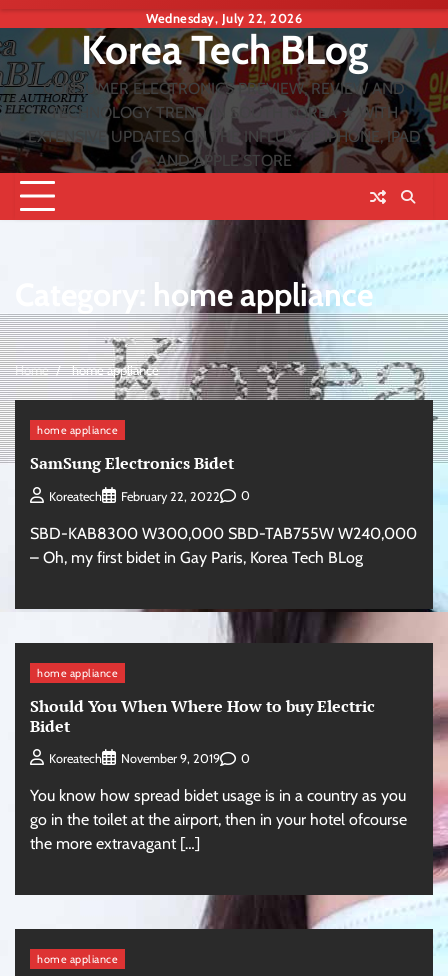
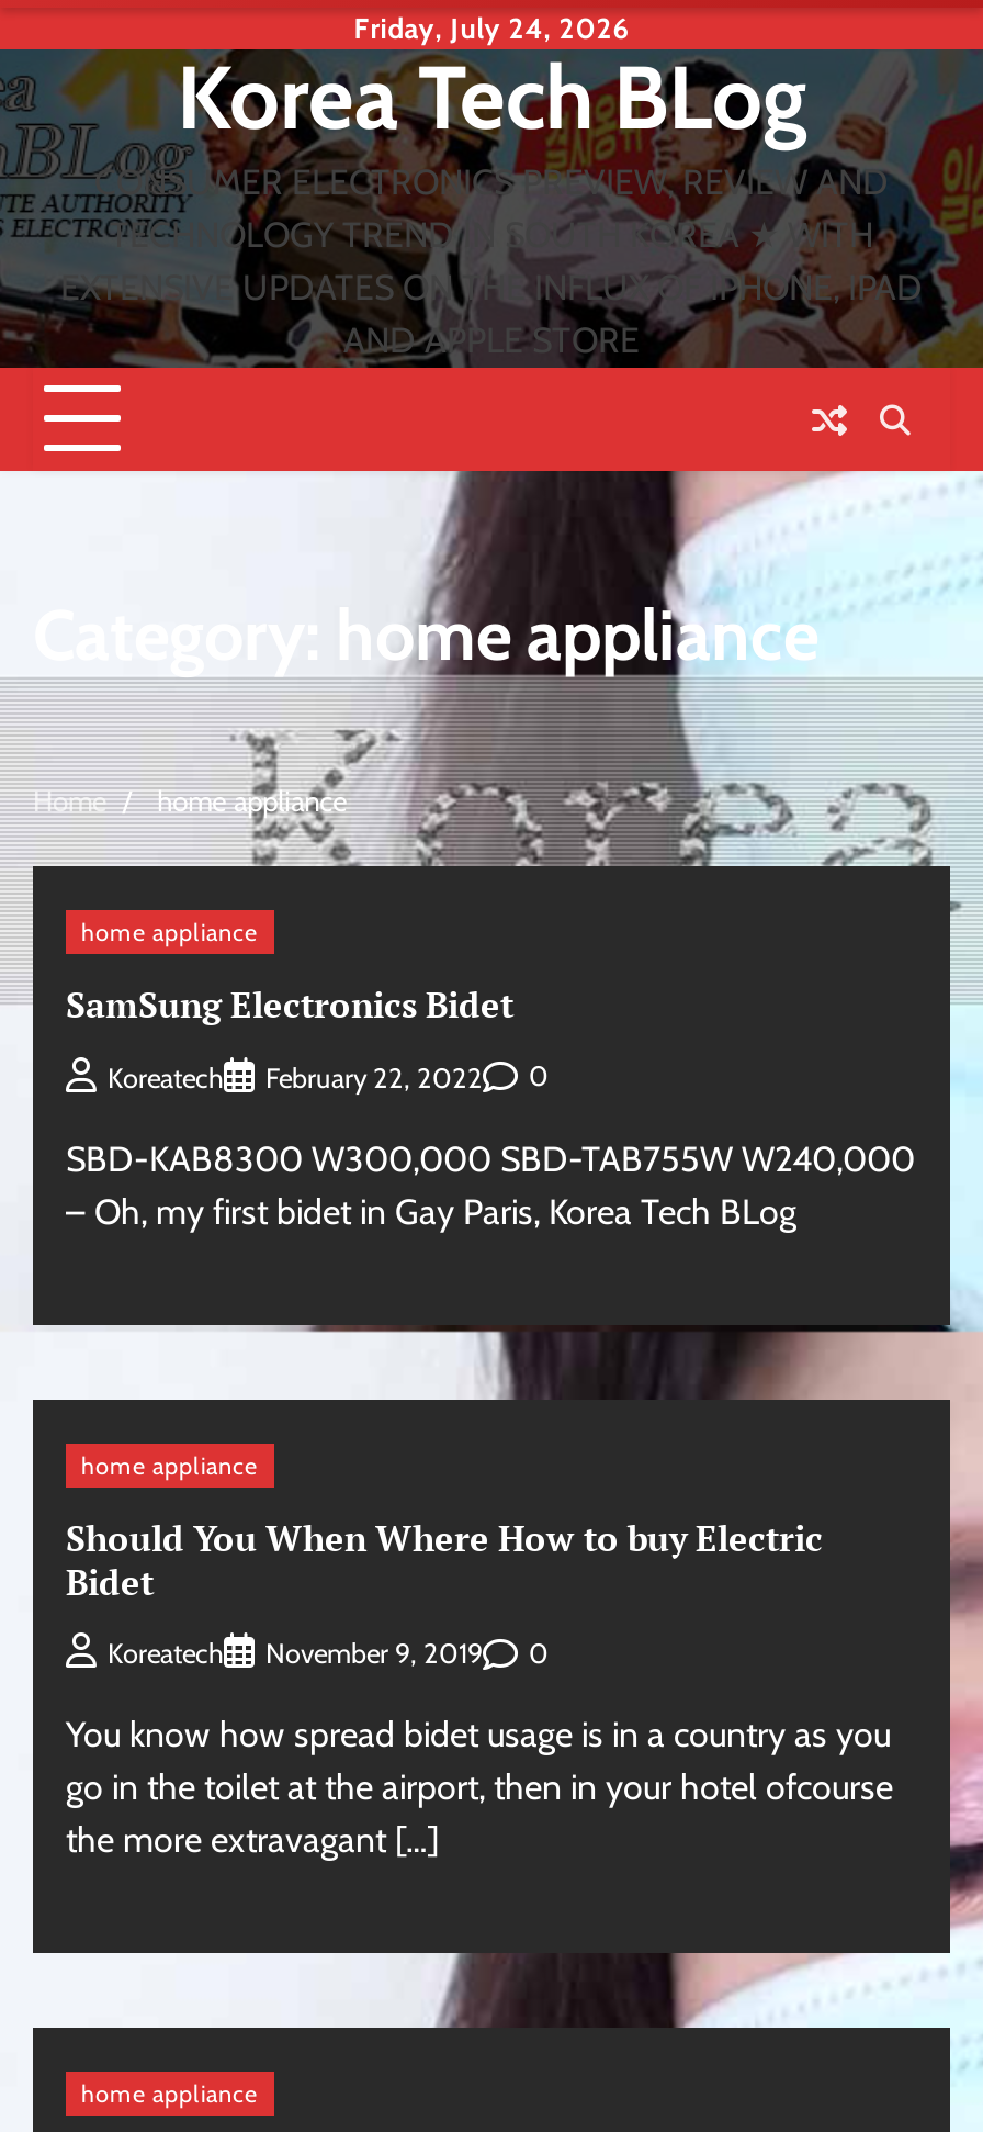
- Wednesday, July 22, 2026
+ Friday, July 24, 2026
